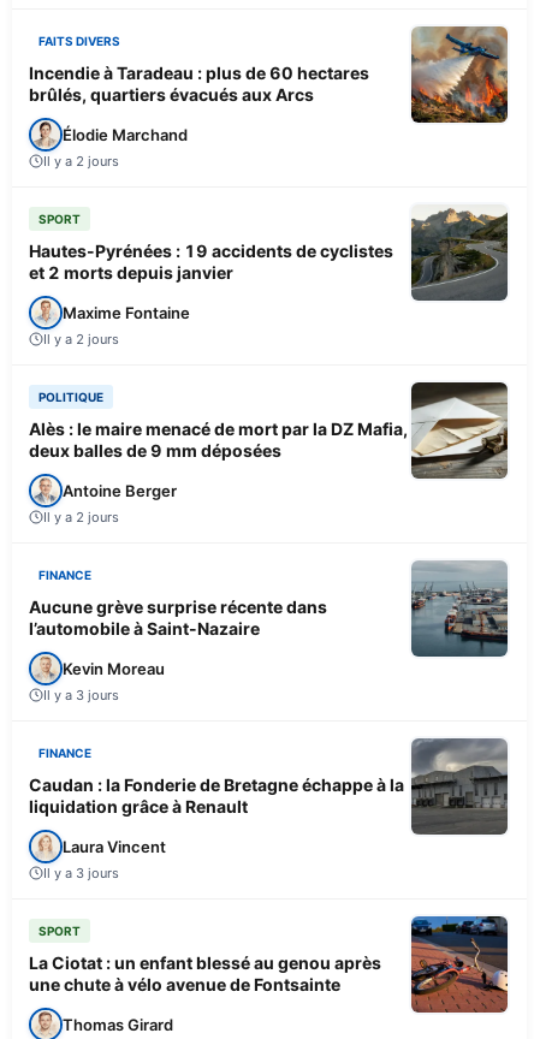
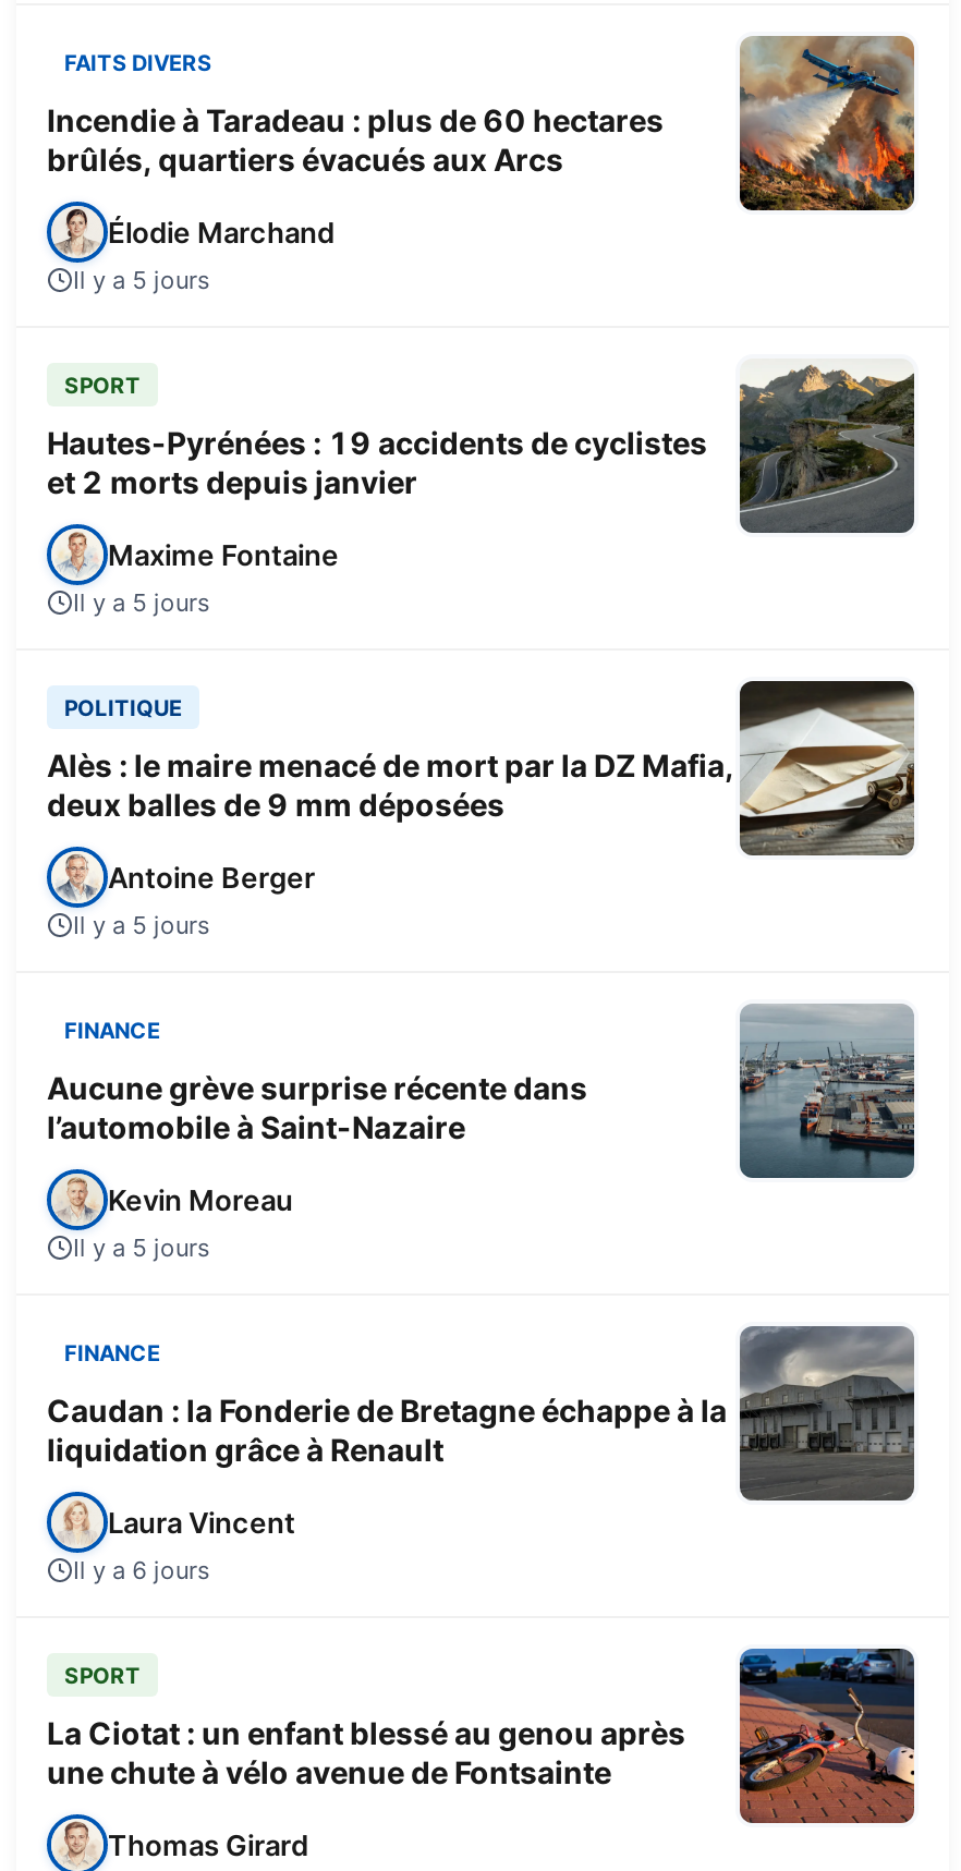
- Il y a 2 jours
+ Il y a 5 jours

- Il y a 2 jours
+ Il y a 5 jours

- Il y a 2 jours
+ Il y a 5 jours

- Il y a 3 jours
+ Il y a 5 jours

- Il y a 3 jours
+ Il y a 6 jours
